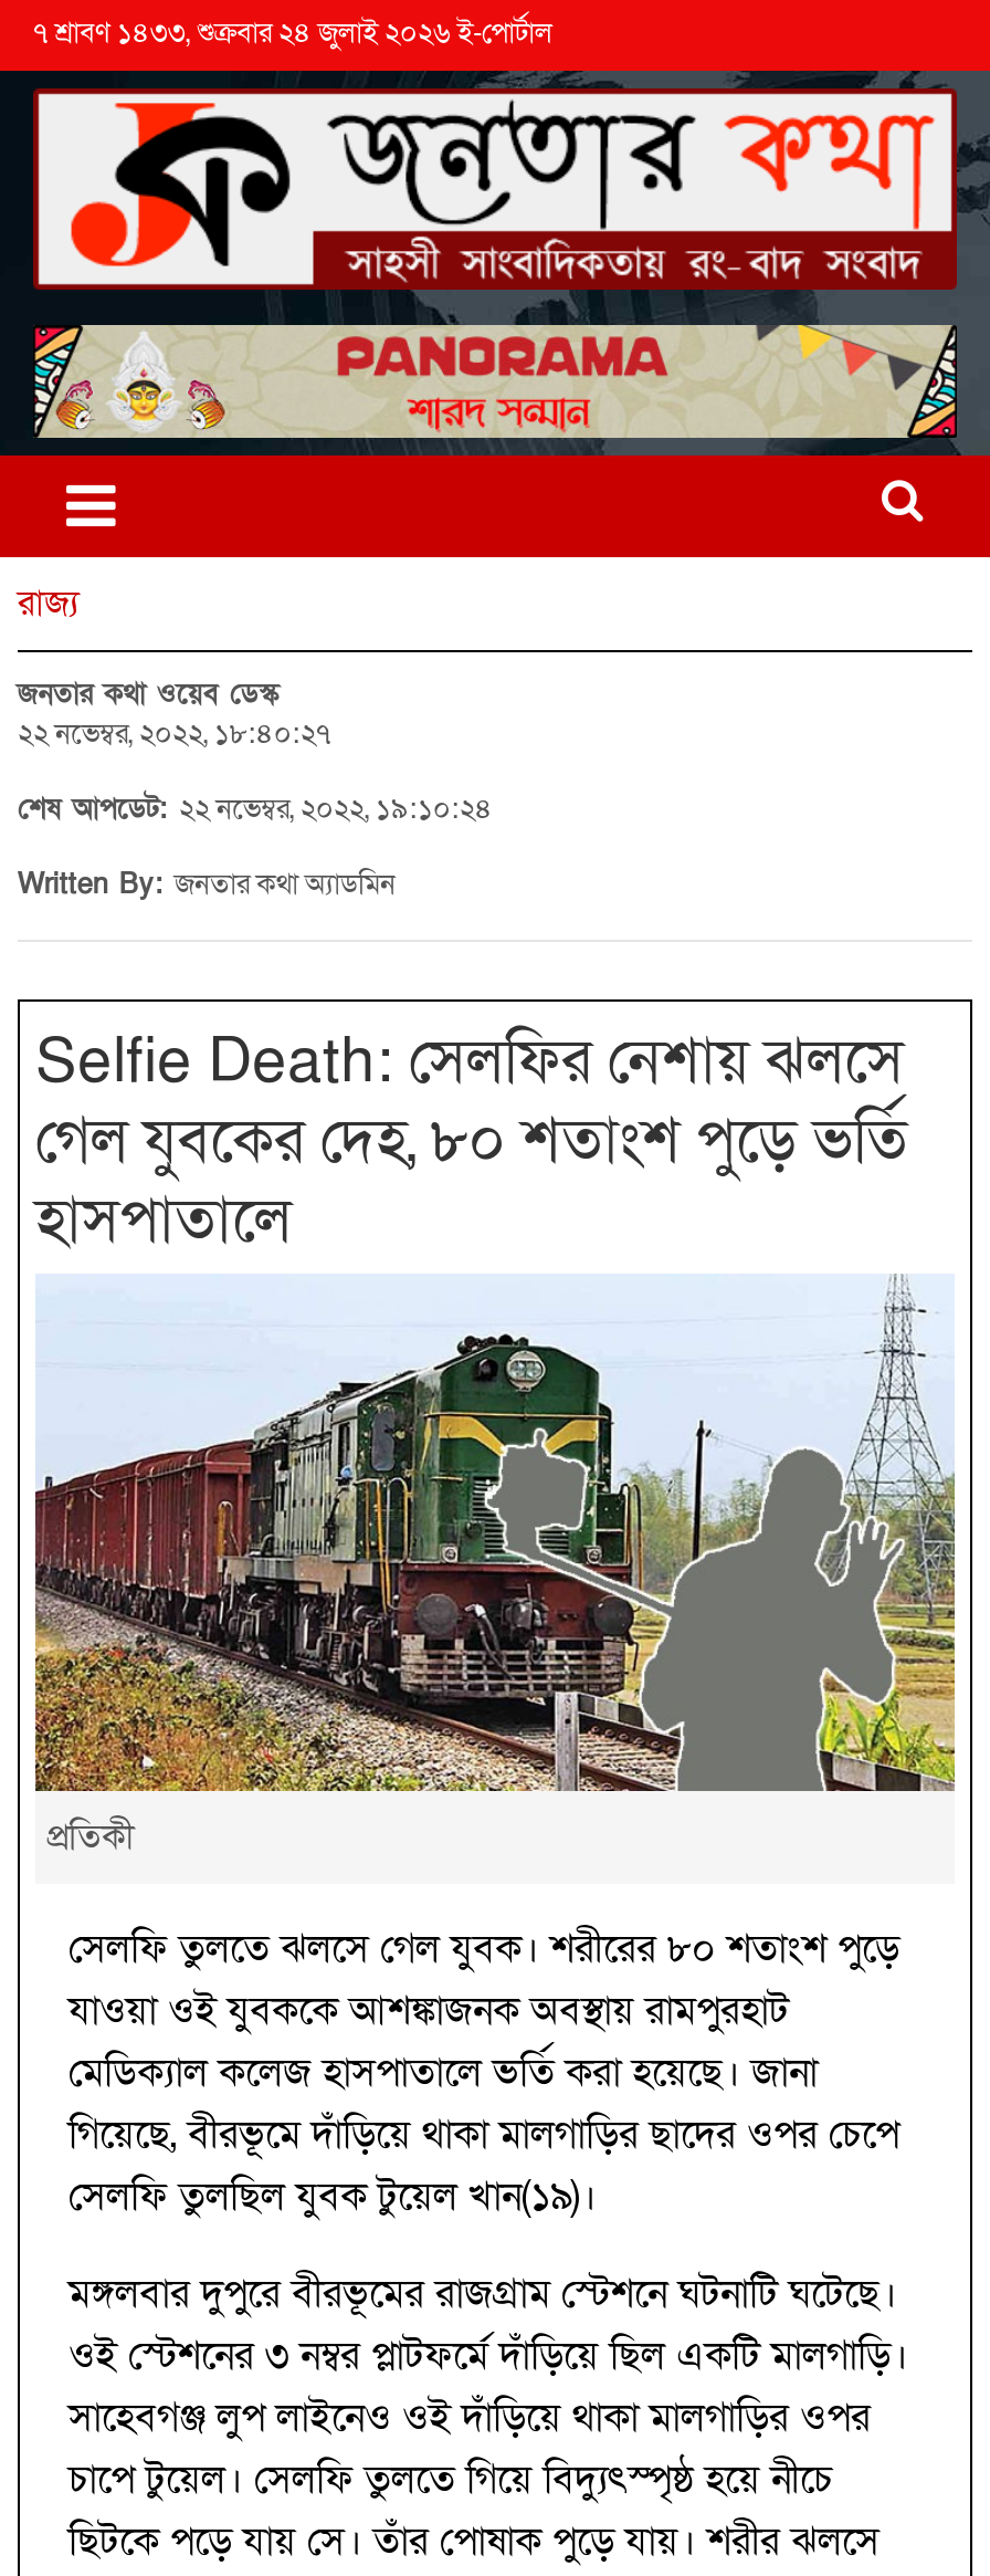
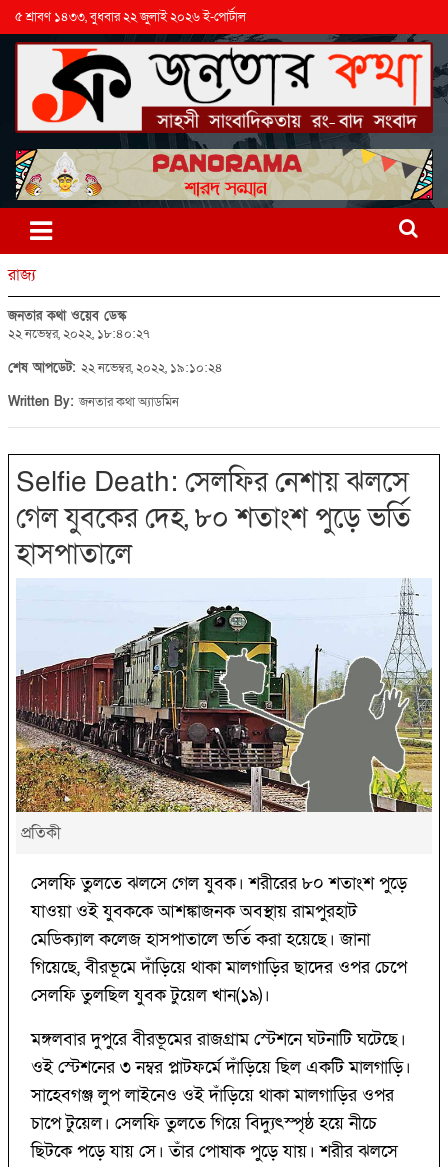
- ৭ শ্রাবণ ১৪৩৩, শুক্রবার ২৪ জুলাই ২০২৬ ই-পোর্টাল
+ ৫ শ্রাবণ ১৪৩৩, বুধবার ২২ জুলাই ২০২৬ ই-পোর্টাল
